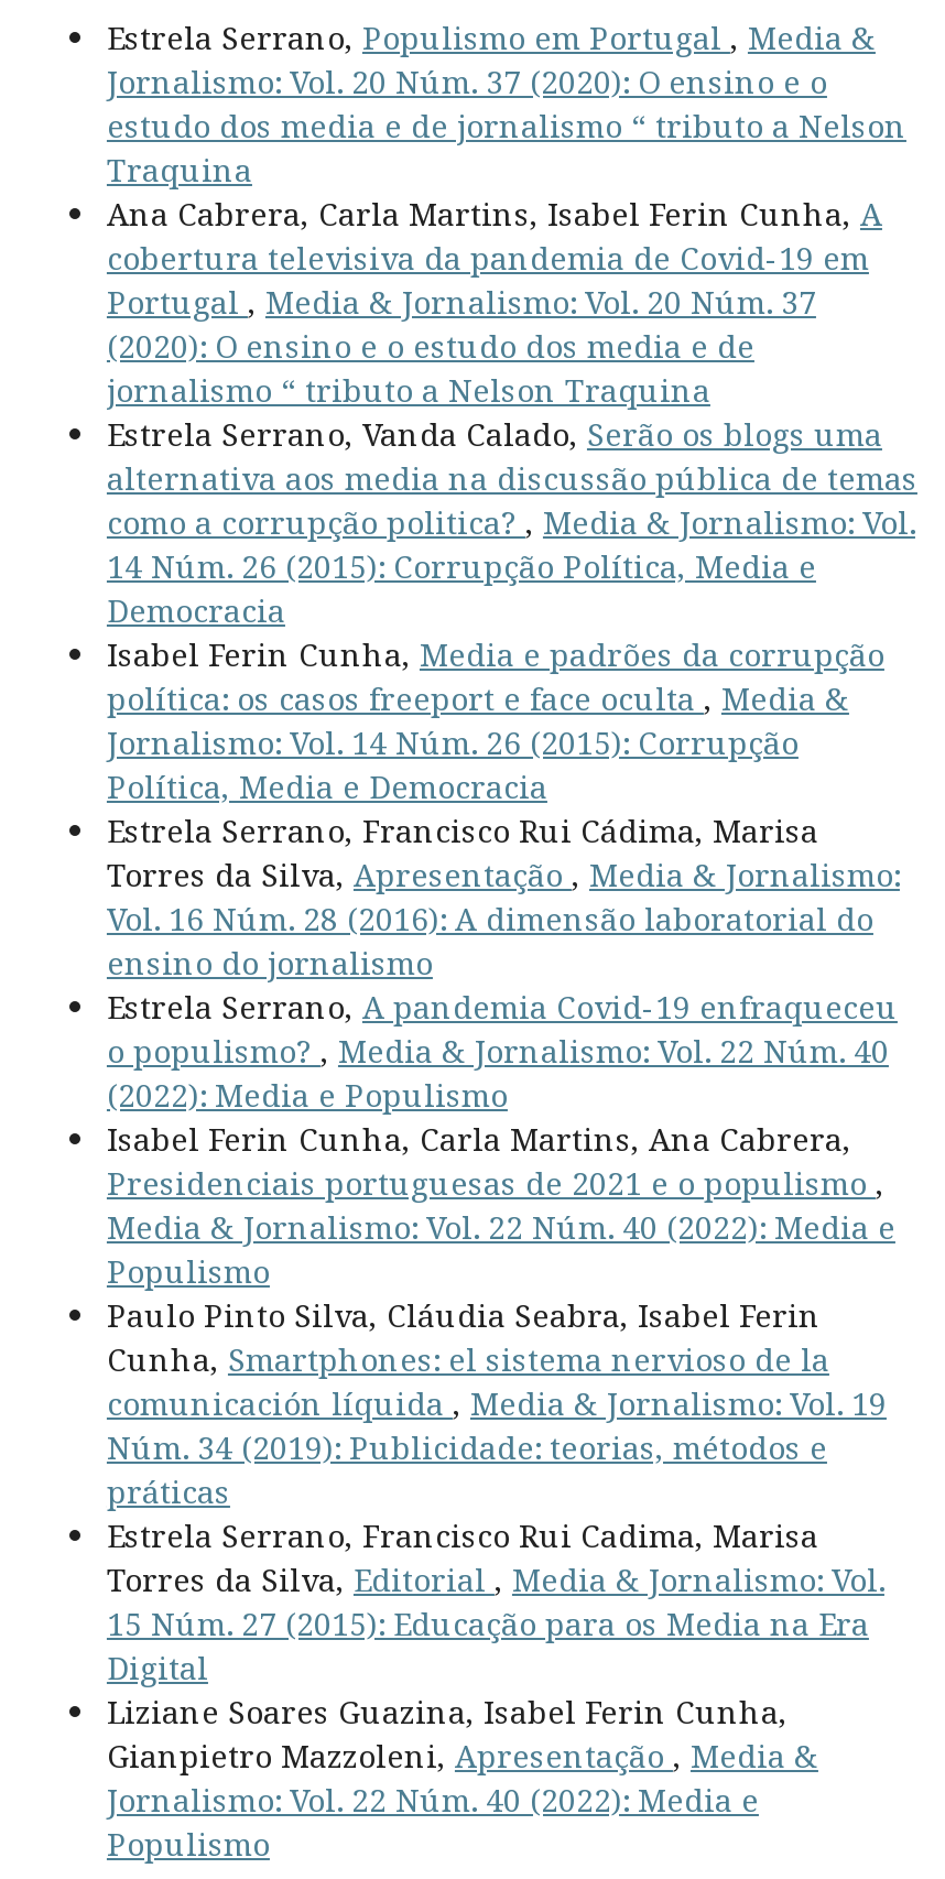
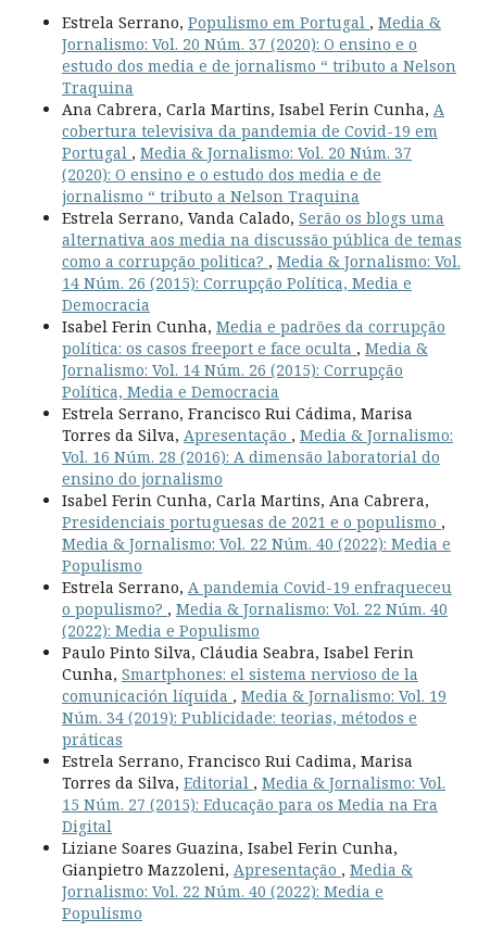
moved down: Estrela Serrano, A pandemia Covid-19 enfraqueceu | o populismo?, Media & Jornalismo: Vol. 22 Núm. 40 | (2022): Media e Populismo

moved up: Isabel Ferin Cunha, Carla Martins, Ana Cabrera, | Presidenciais portuguesas de 2021 e o populismo, | Media & Jornalismo: Vol. 22 Núm. 40 (2022): Media e | Populismo
